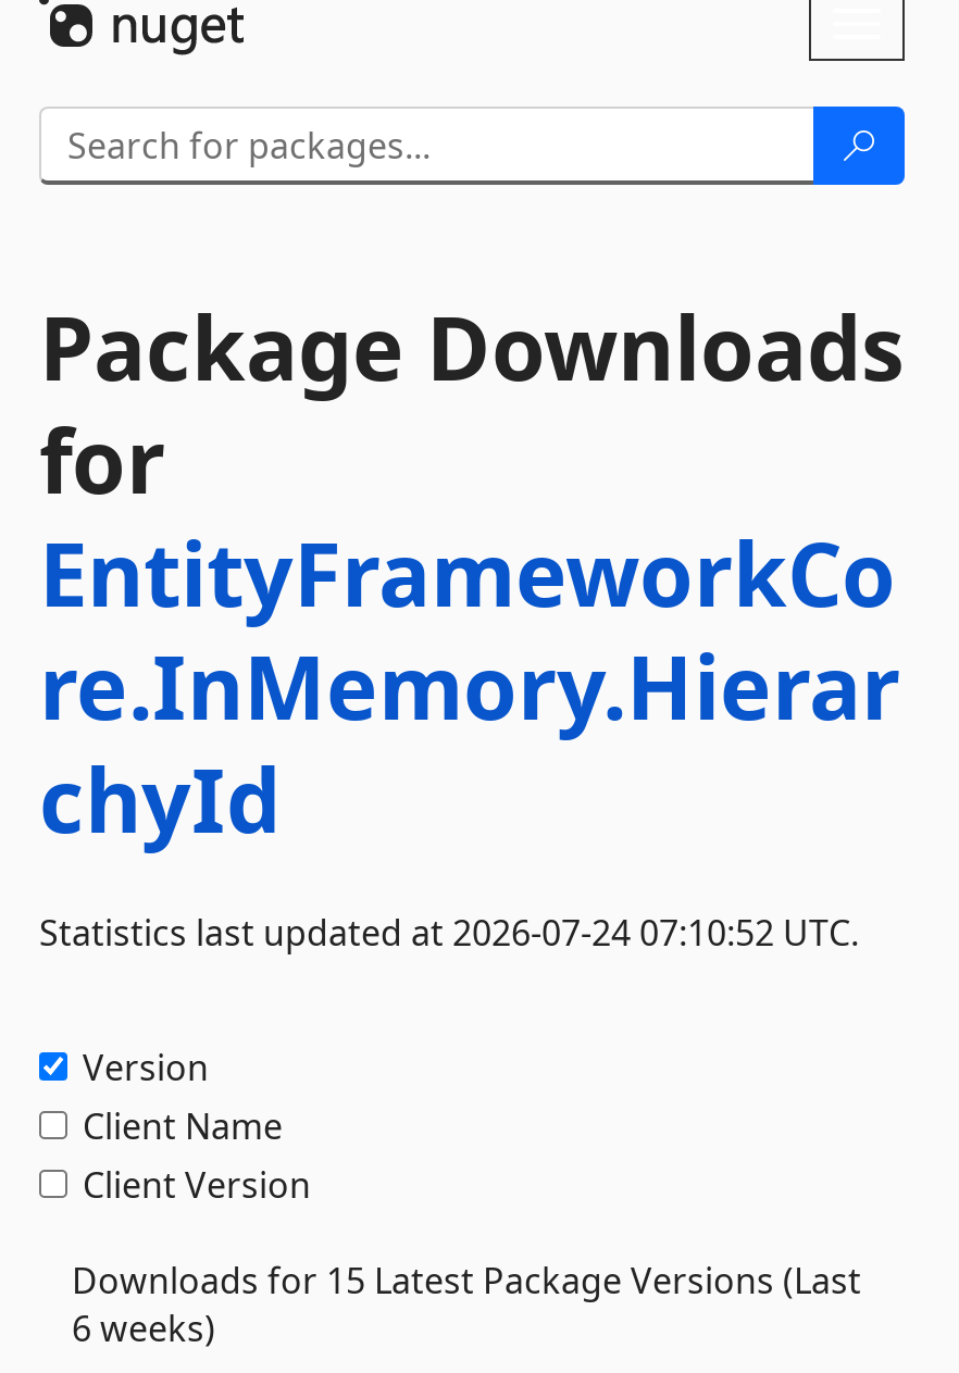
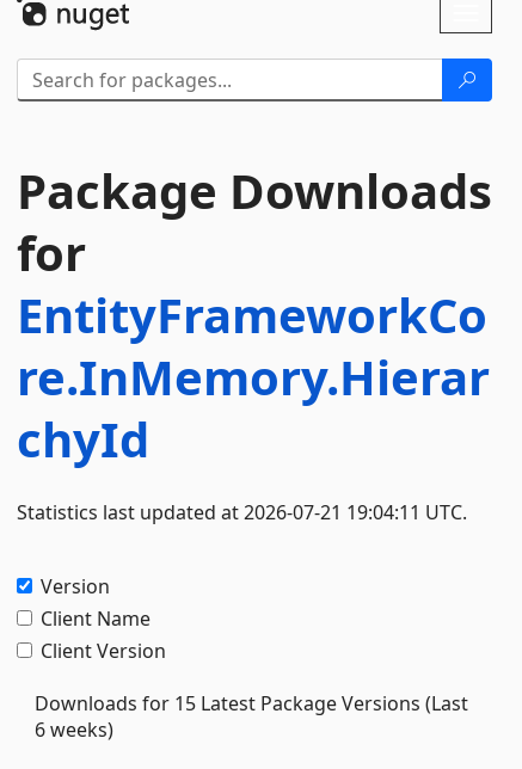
- Statistics last updated at 2026-07-24 07:10:52 UTC.
+ Statistics last updated at 2026-07-21 19:04:11 UTC.
